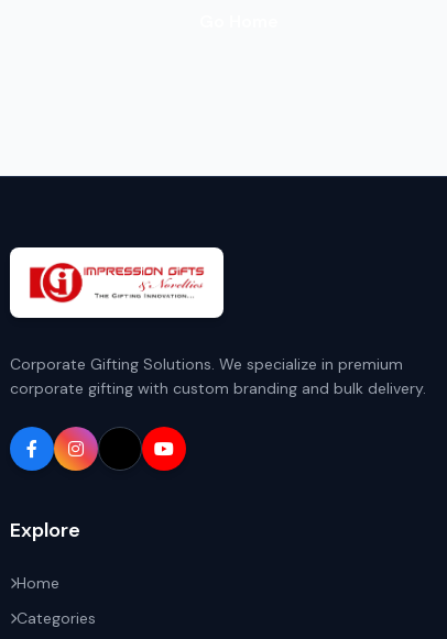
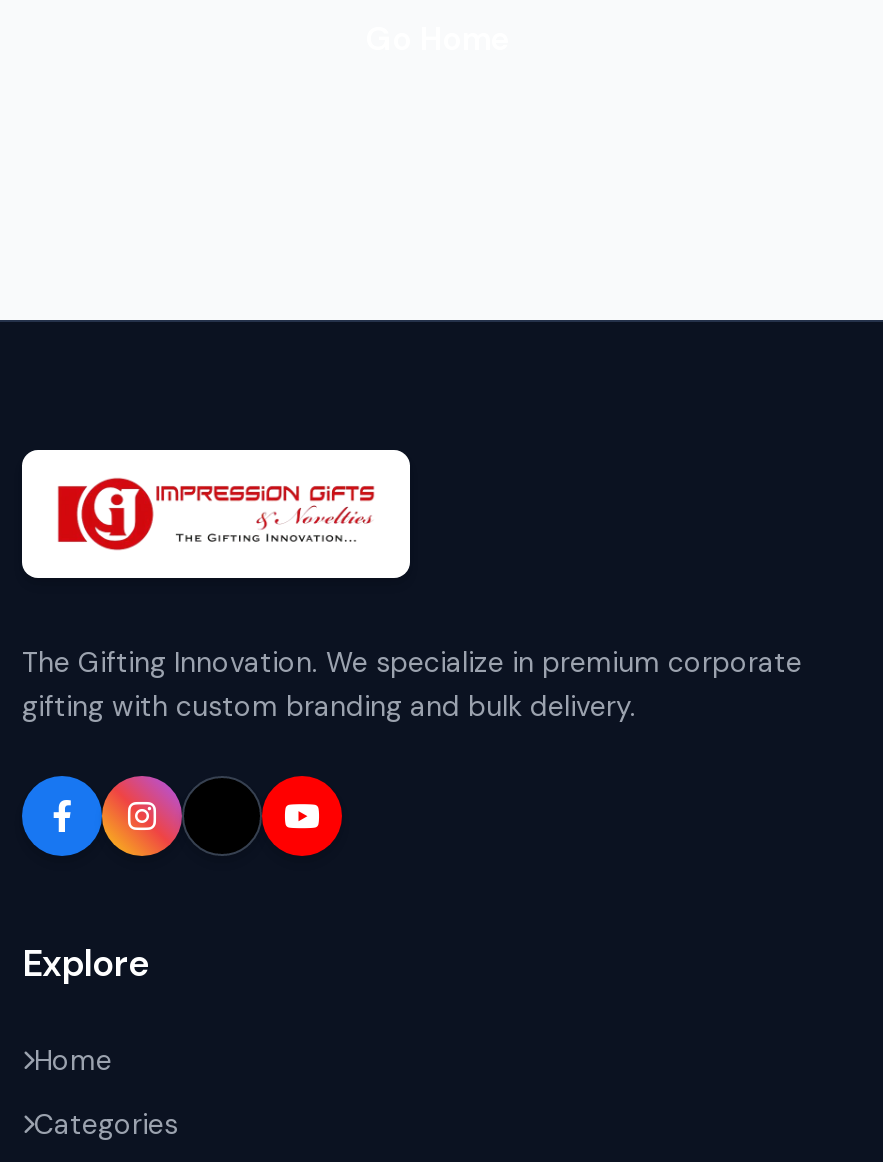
- Corporate Gifting Solutions. We specialize in premium
- corporate gifting with custom branding and bulk delivery.
+ The Gifting Innovation. We specialize in premium corporate
+ gifting with custom branding and bulk delivery.
